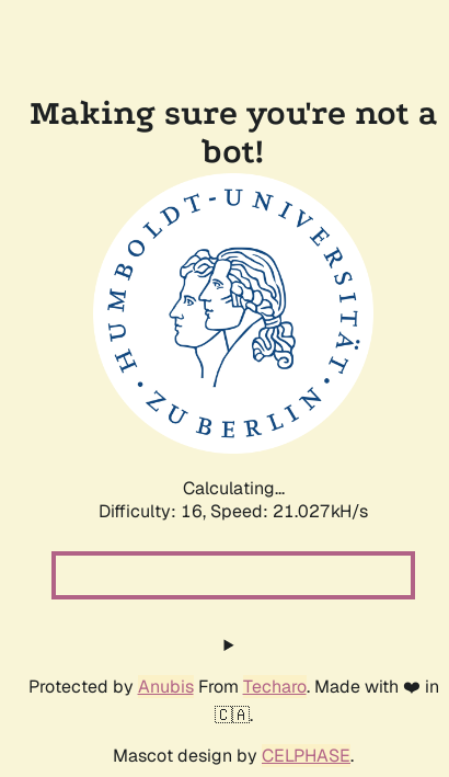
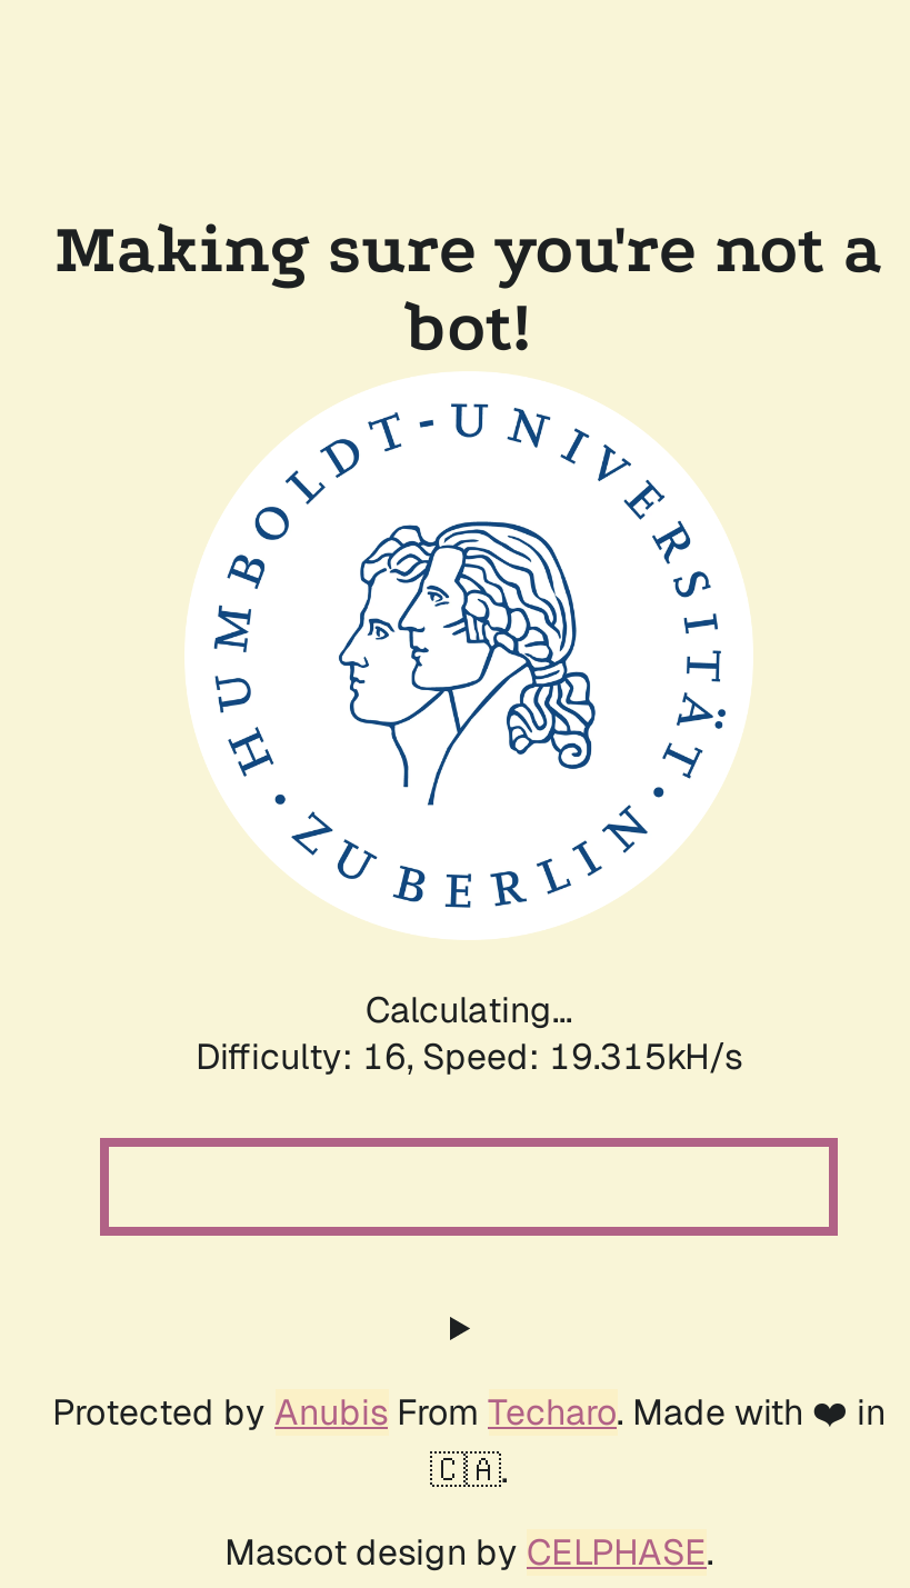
- Difficulty: 16, Speed: 21.027kH/s
+ Difficulty: 16, Speed: 19.315kH/s
